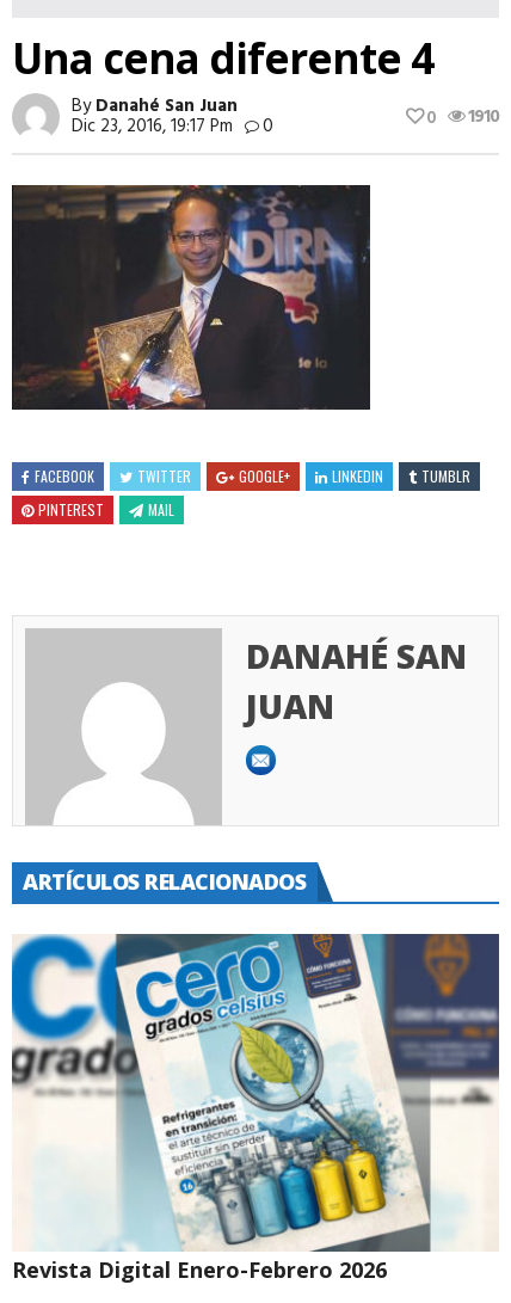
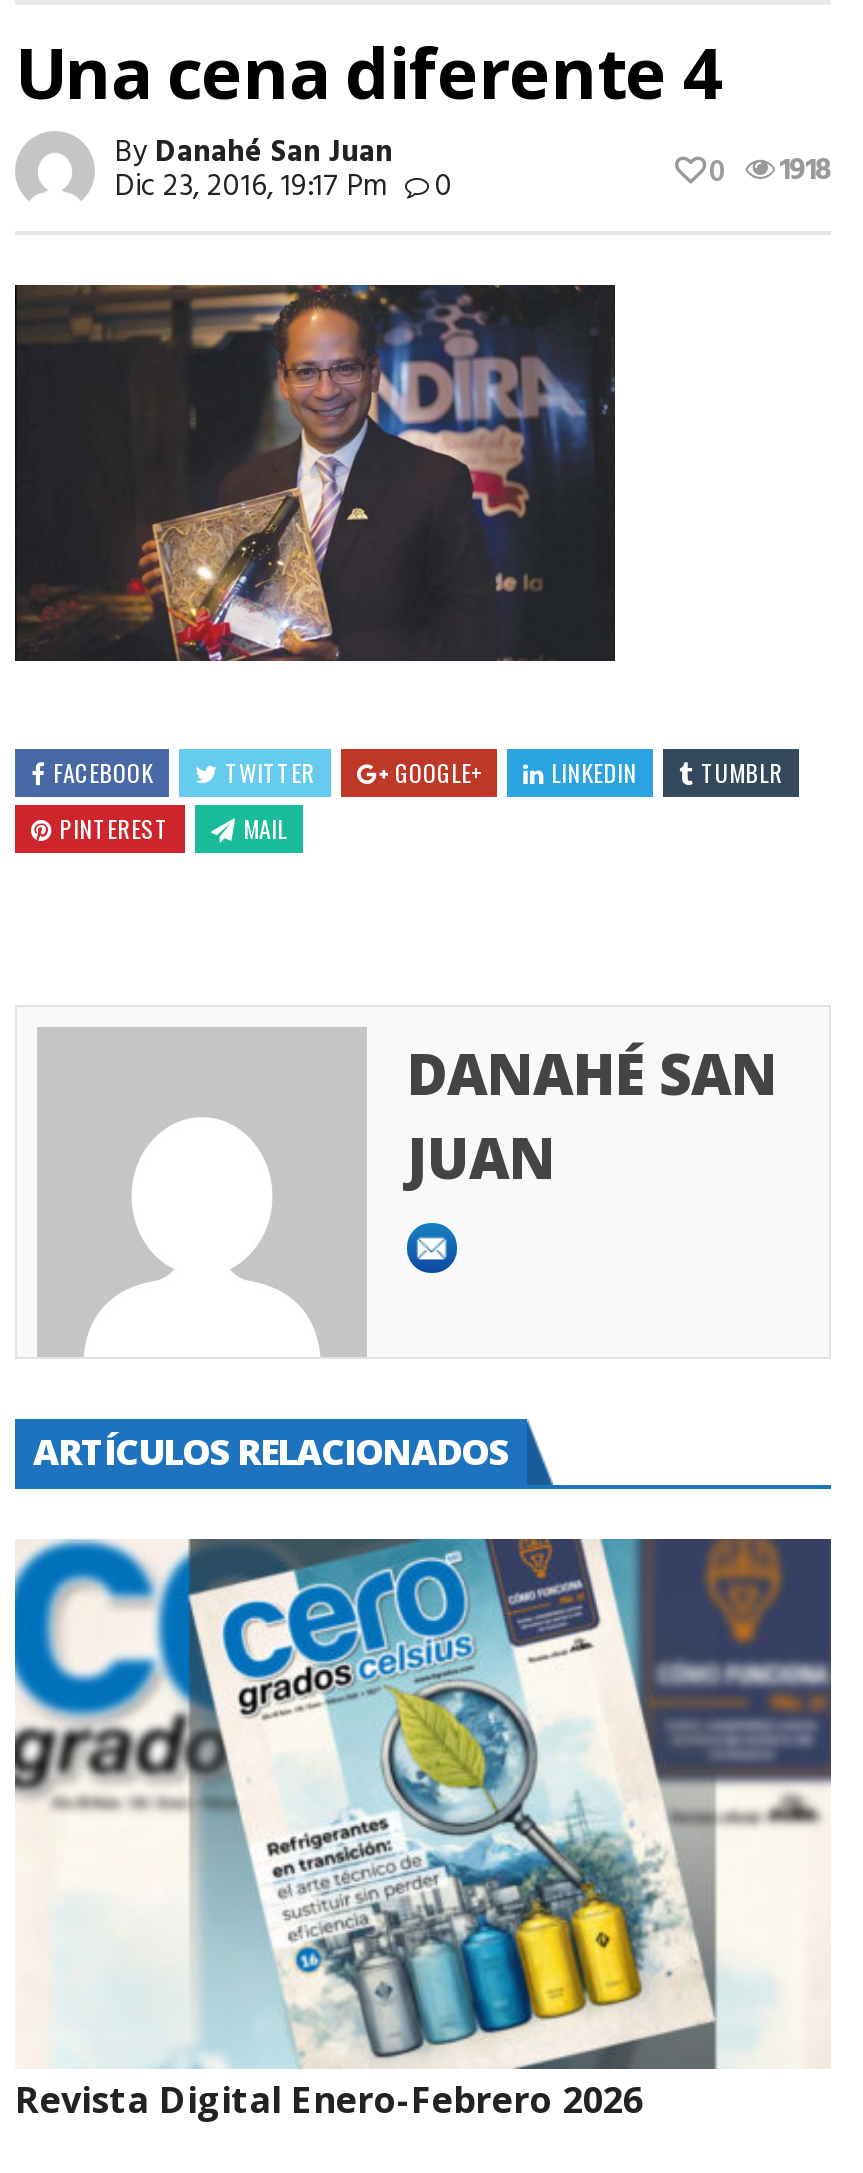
- 0 1910
+ 0 1918
